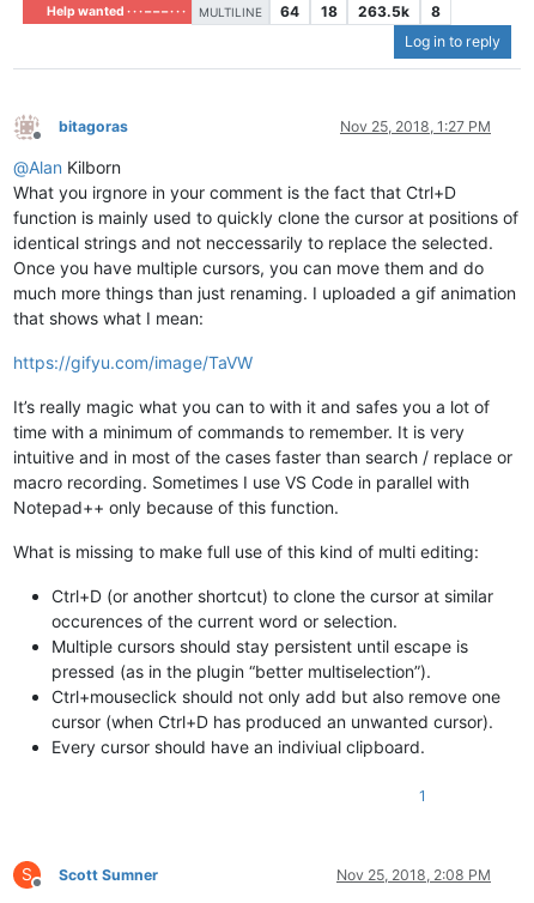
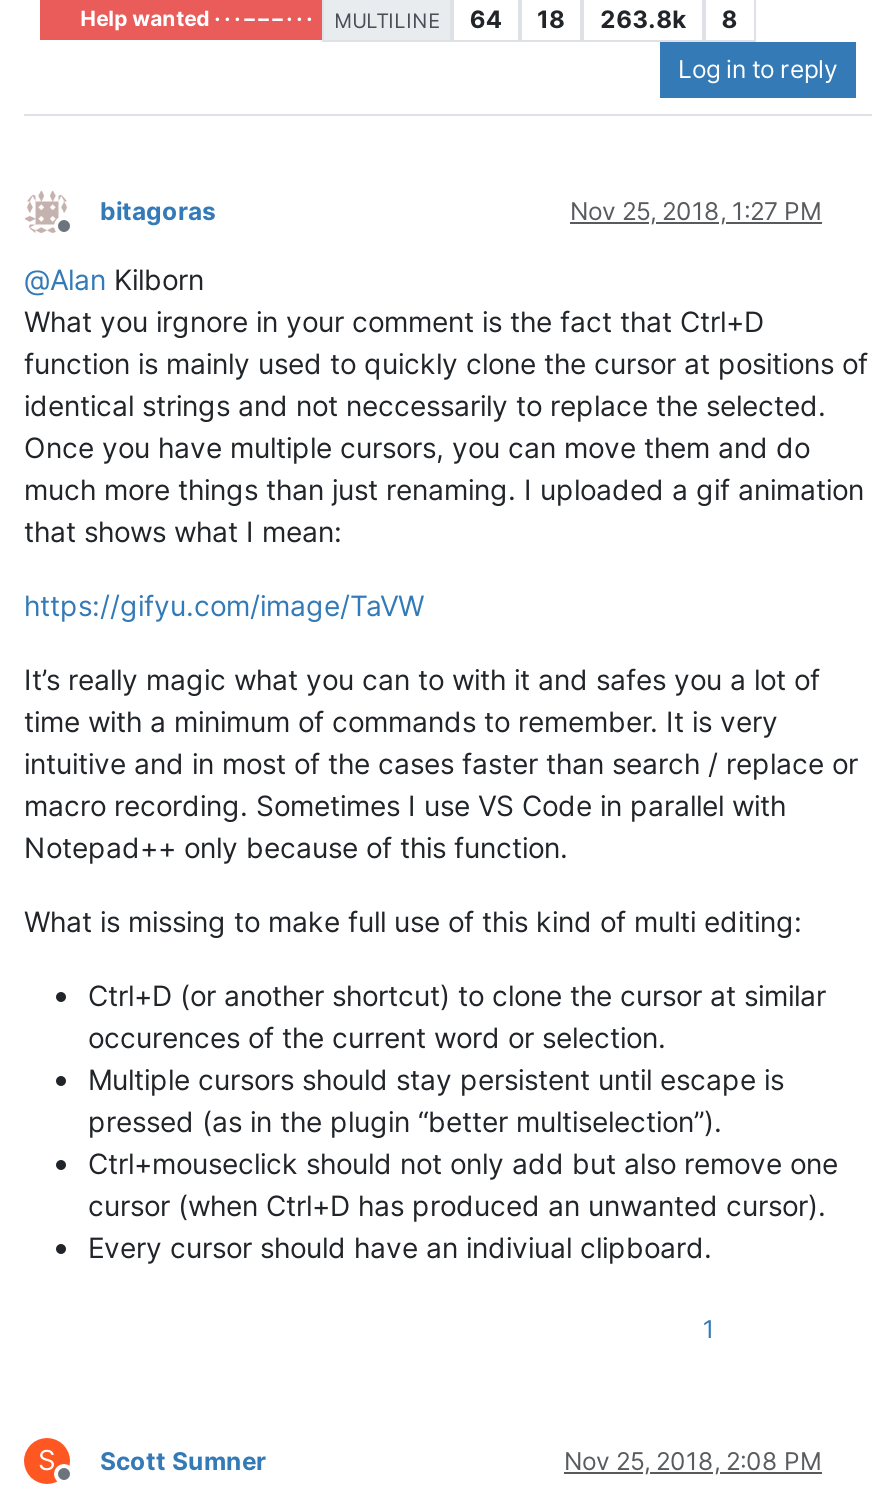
- Help wanted · · · – – – · · · MULTILINE 64 18 263.5k 8
+ Help wanted · · · – – – · · · MULTILINE 64 18 263.8k 8
